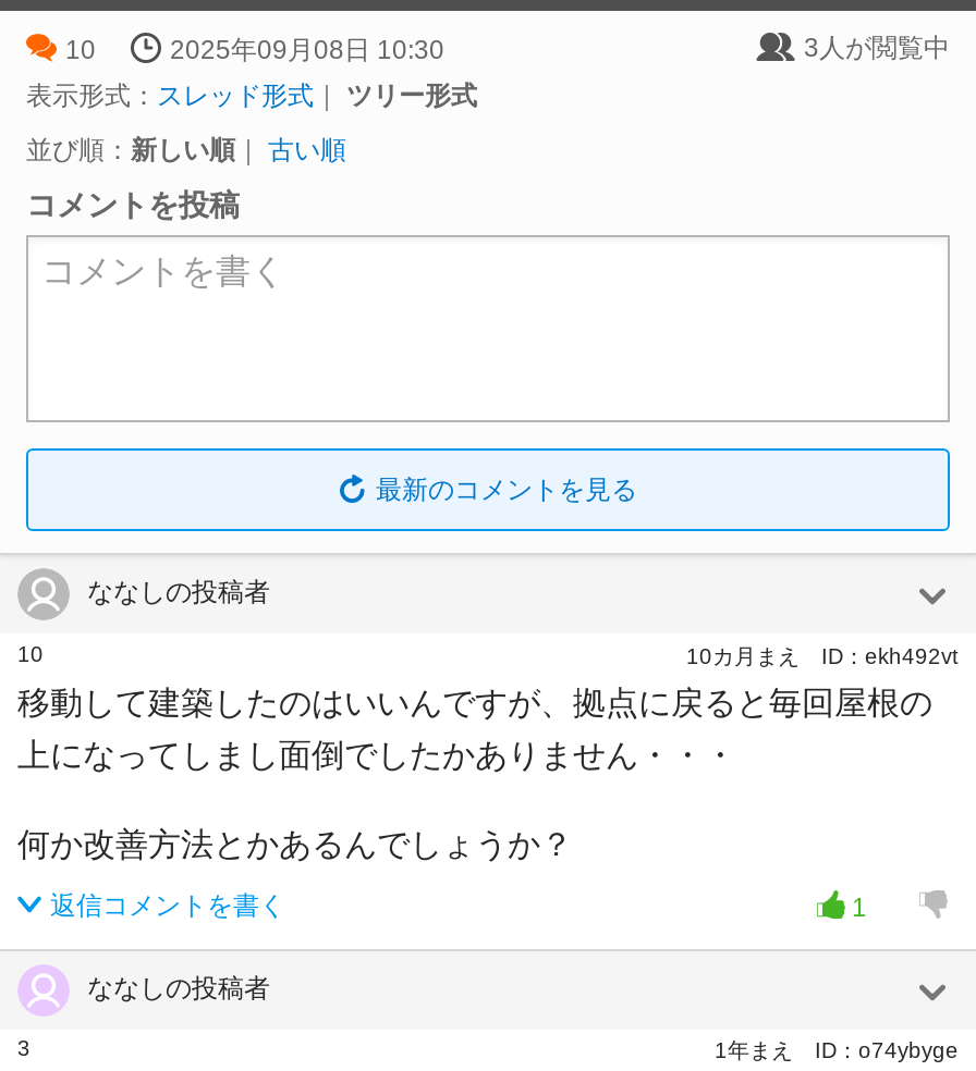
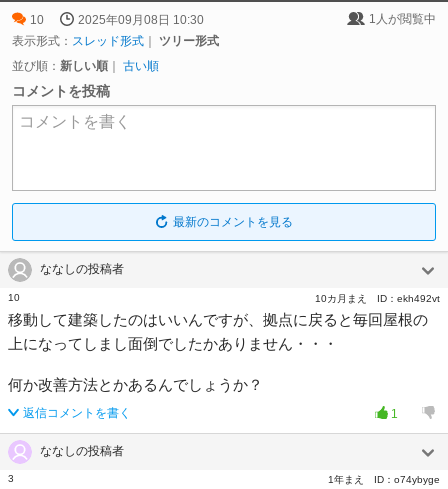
- 3人が閲覧中
+ 1人が閲覧中
